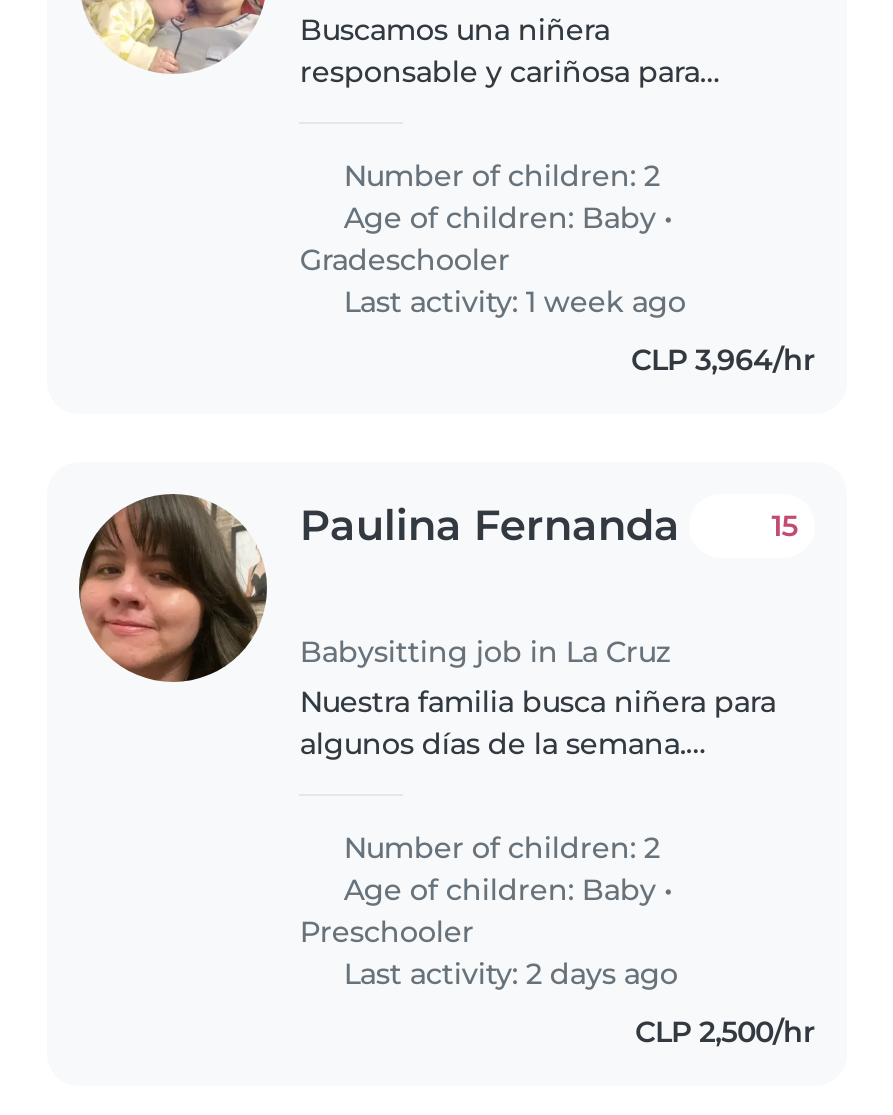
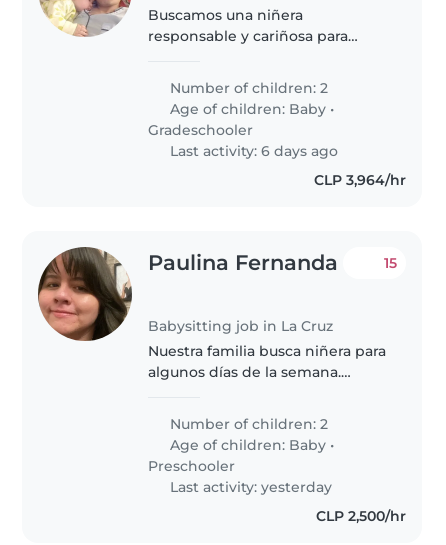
- Last activity: 1 week ago
+ Last activity: 6 days ago

- Last activity: 2 days ago
+ Last activity: yesterday
